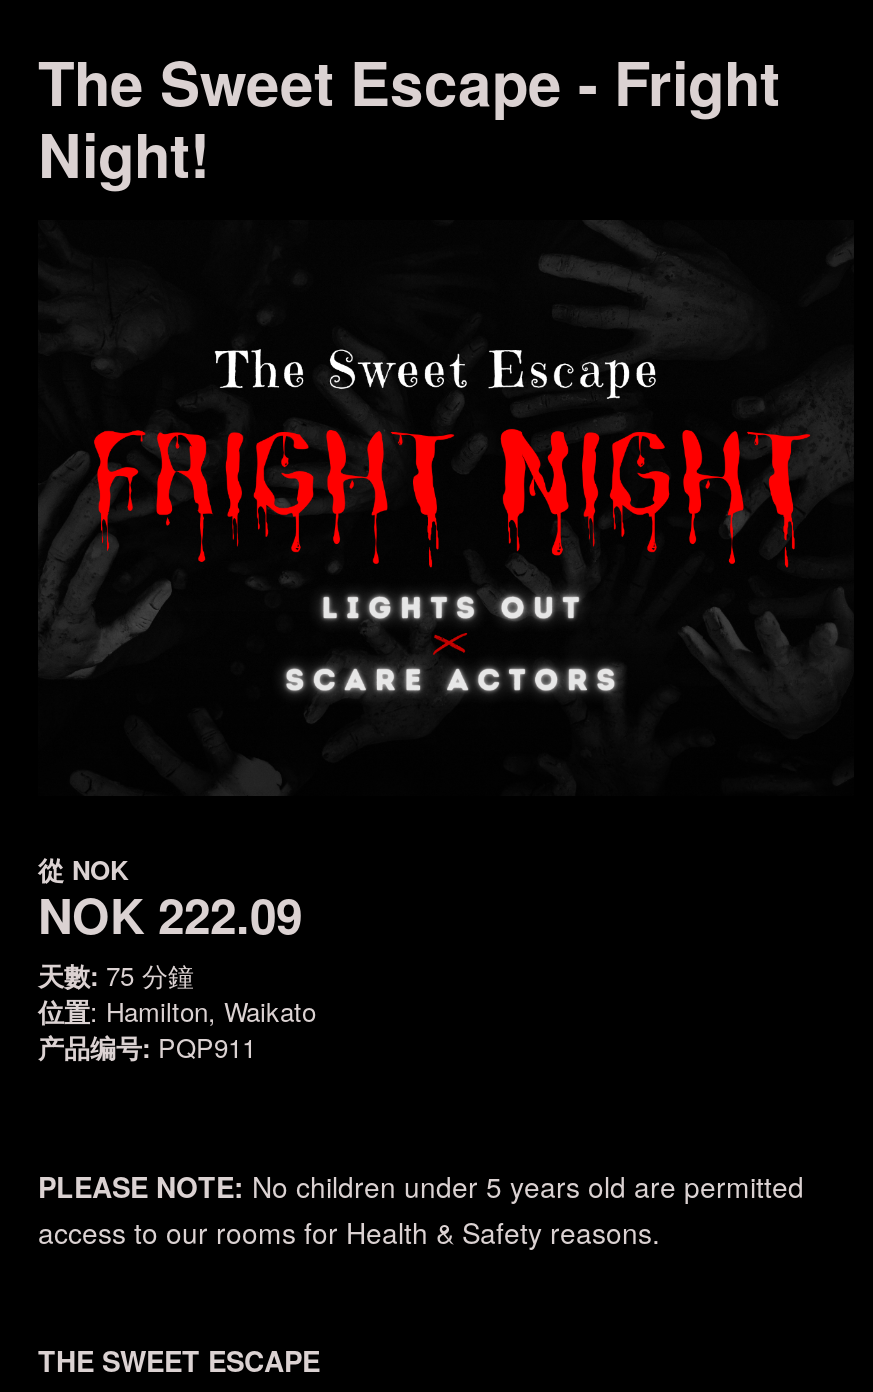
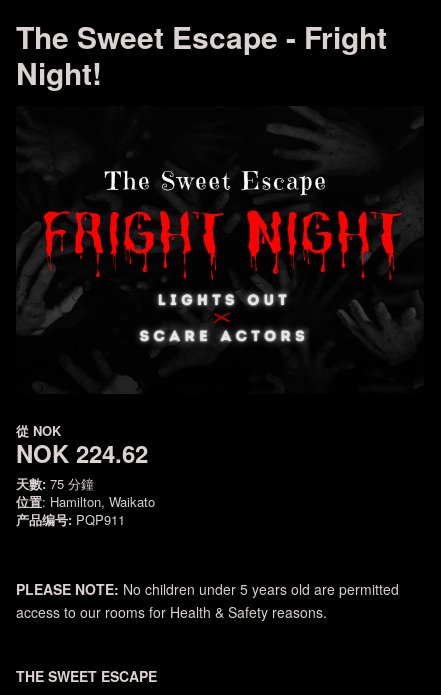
- NOK 222.09
+ NOK 224.62
